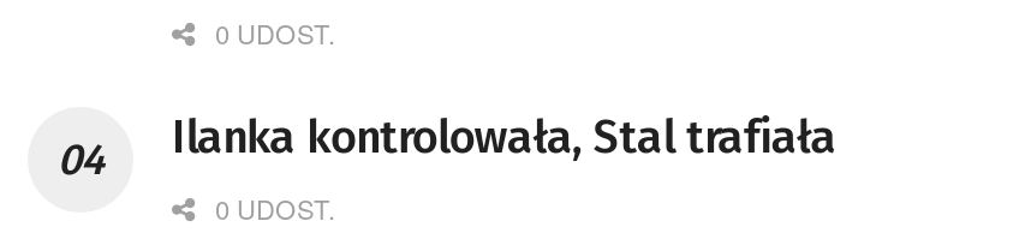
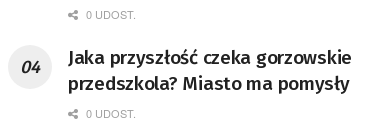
- Ilanka kontrolowała, Stal trafiała
+ Jaka przyszłość czeka gorzowskie
+ przedszkola? Miasto ma pomysły
